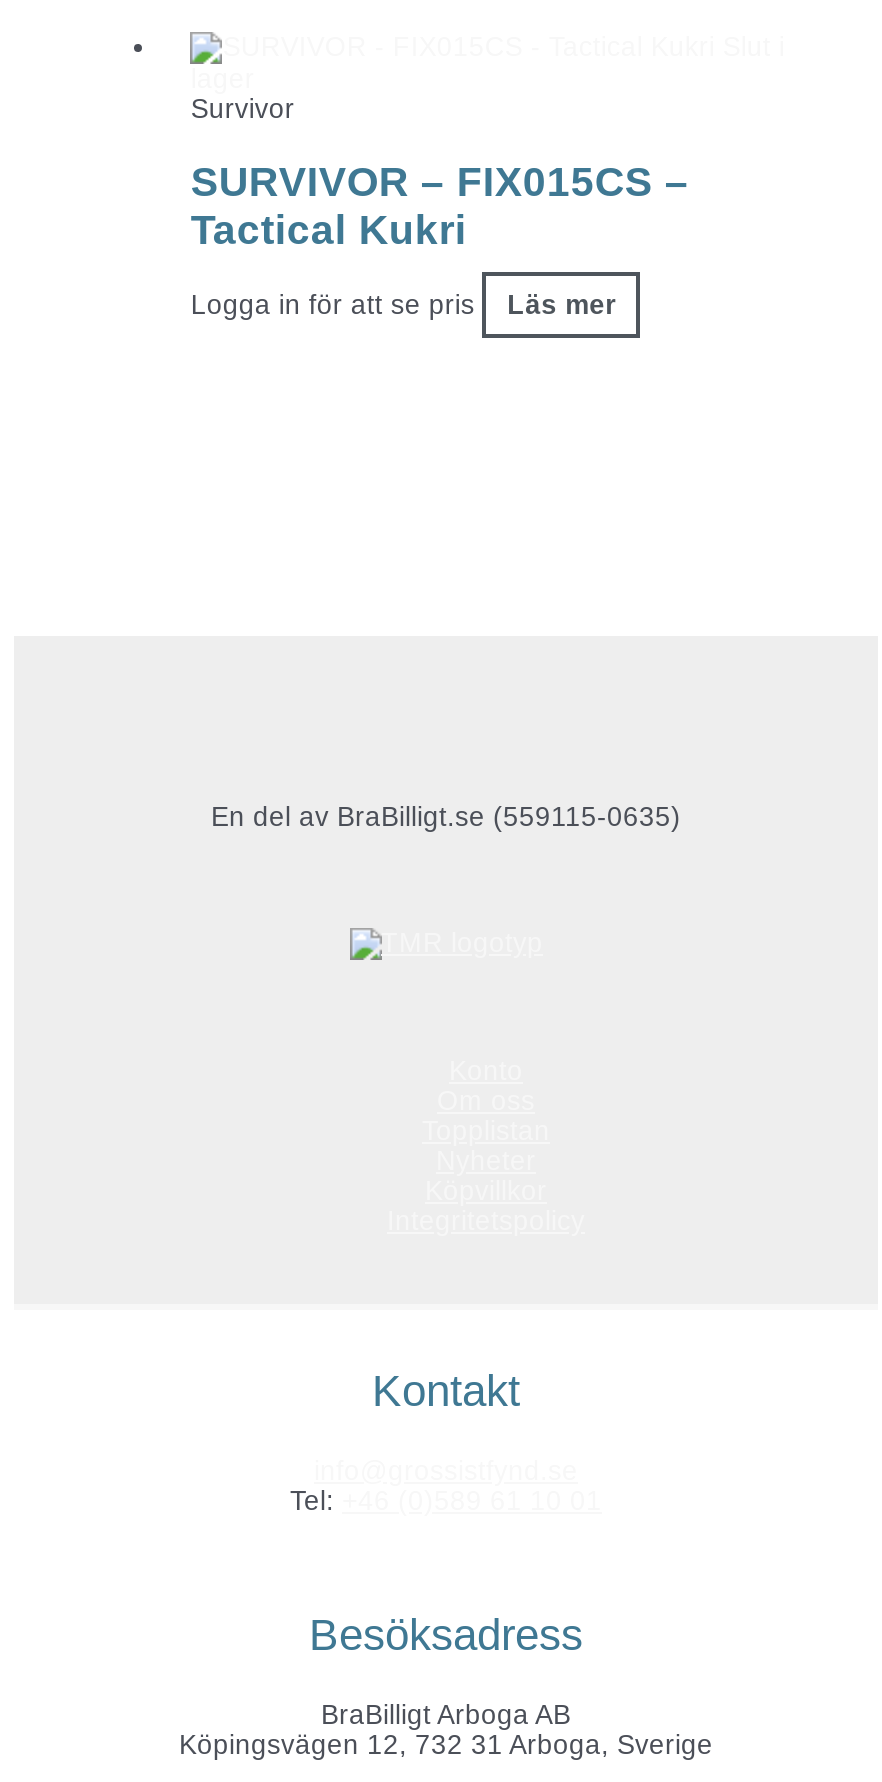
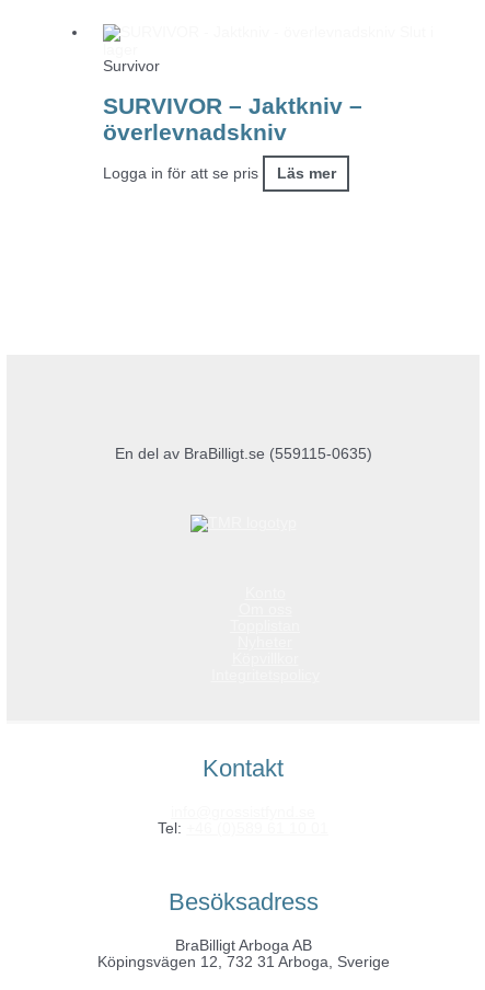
- SURVIVOR – FIX015CS –
- Tactical Kukri
+ SURVIVOR – Jaktkniv –
+ överlevnadskniv
